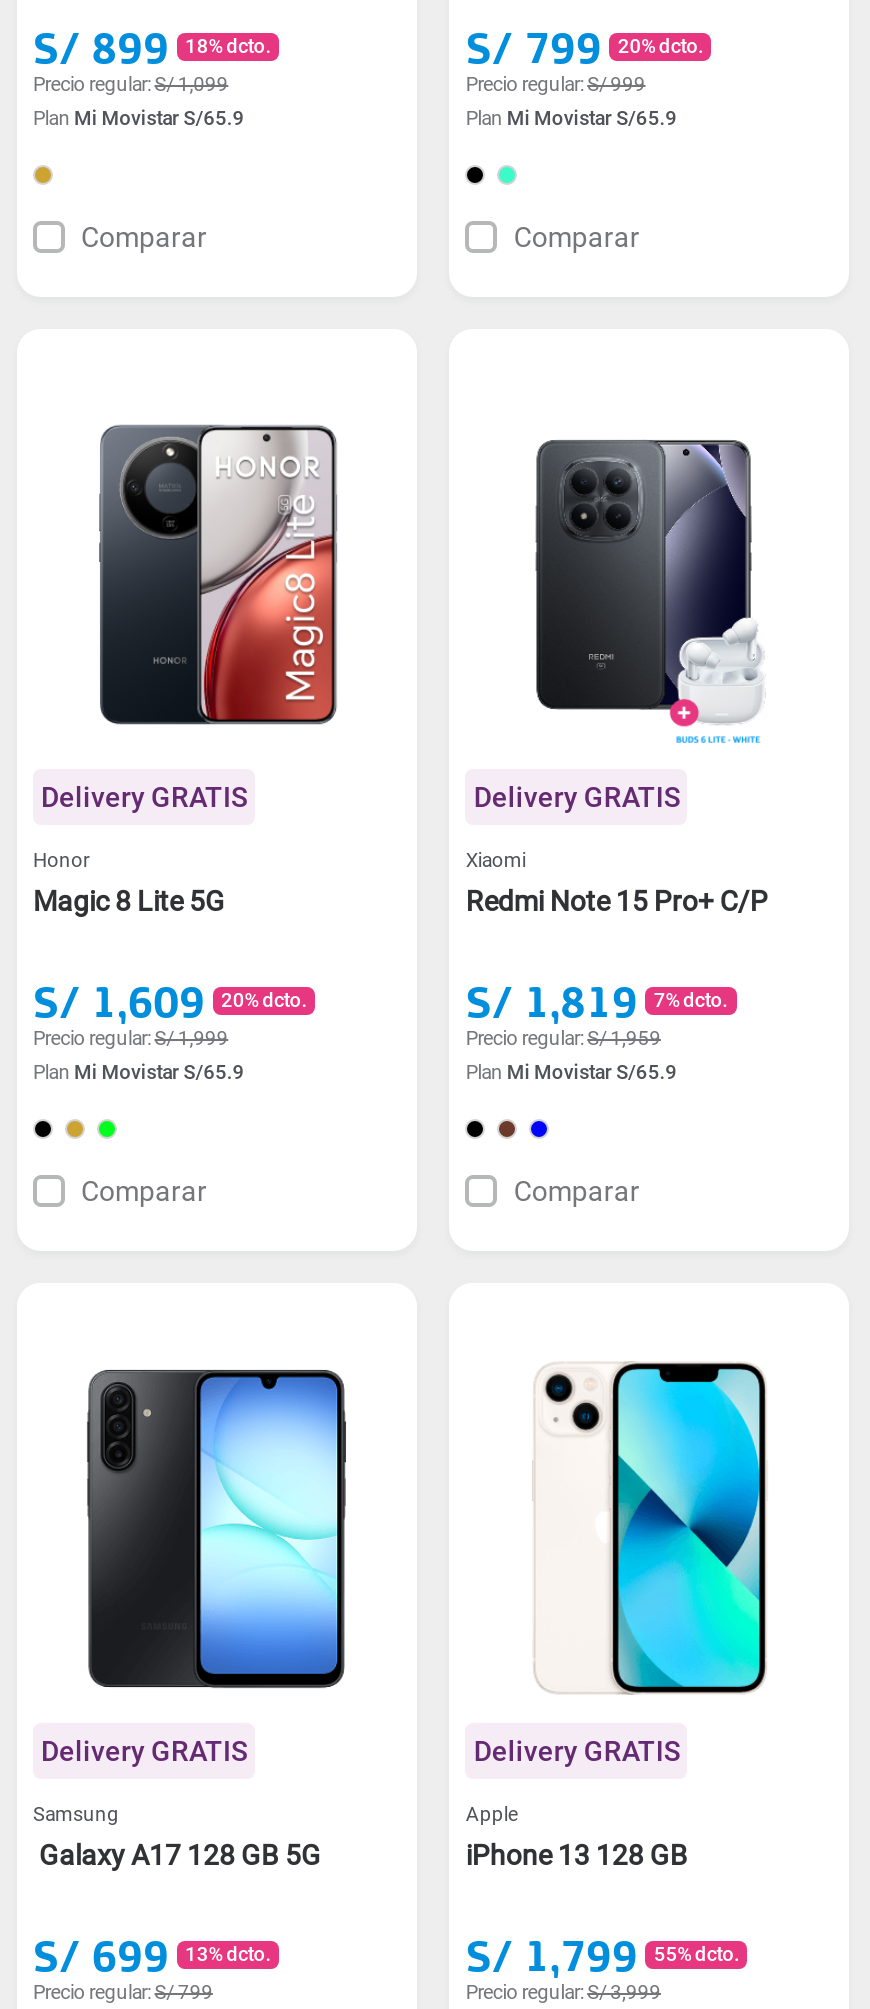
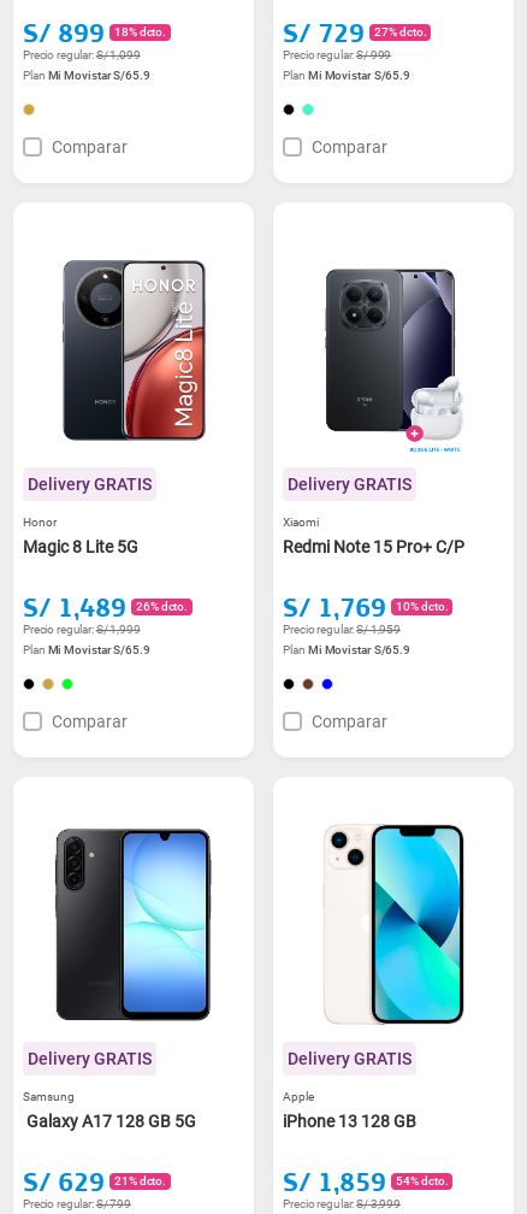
- S/ 799
+ S/ 729

- 20% dcto.
+ 27% dcto.

- S/ 1,609
+ S/ 1,489

- S/ 1,819
+ S/ 1,769

- 20% dcto.
+ 26% dcto.

- 7% dcto.
+ 10% dcto.

- S/ 699
+ S/ 629

- S/ 1,799
+ S/ 1,859

- 13% dcto.
+ 21% dcto.

- 55% dcto.
+ 54% dcto.
